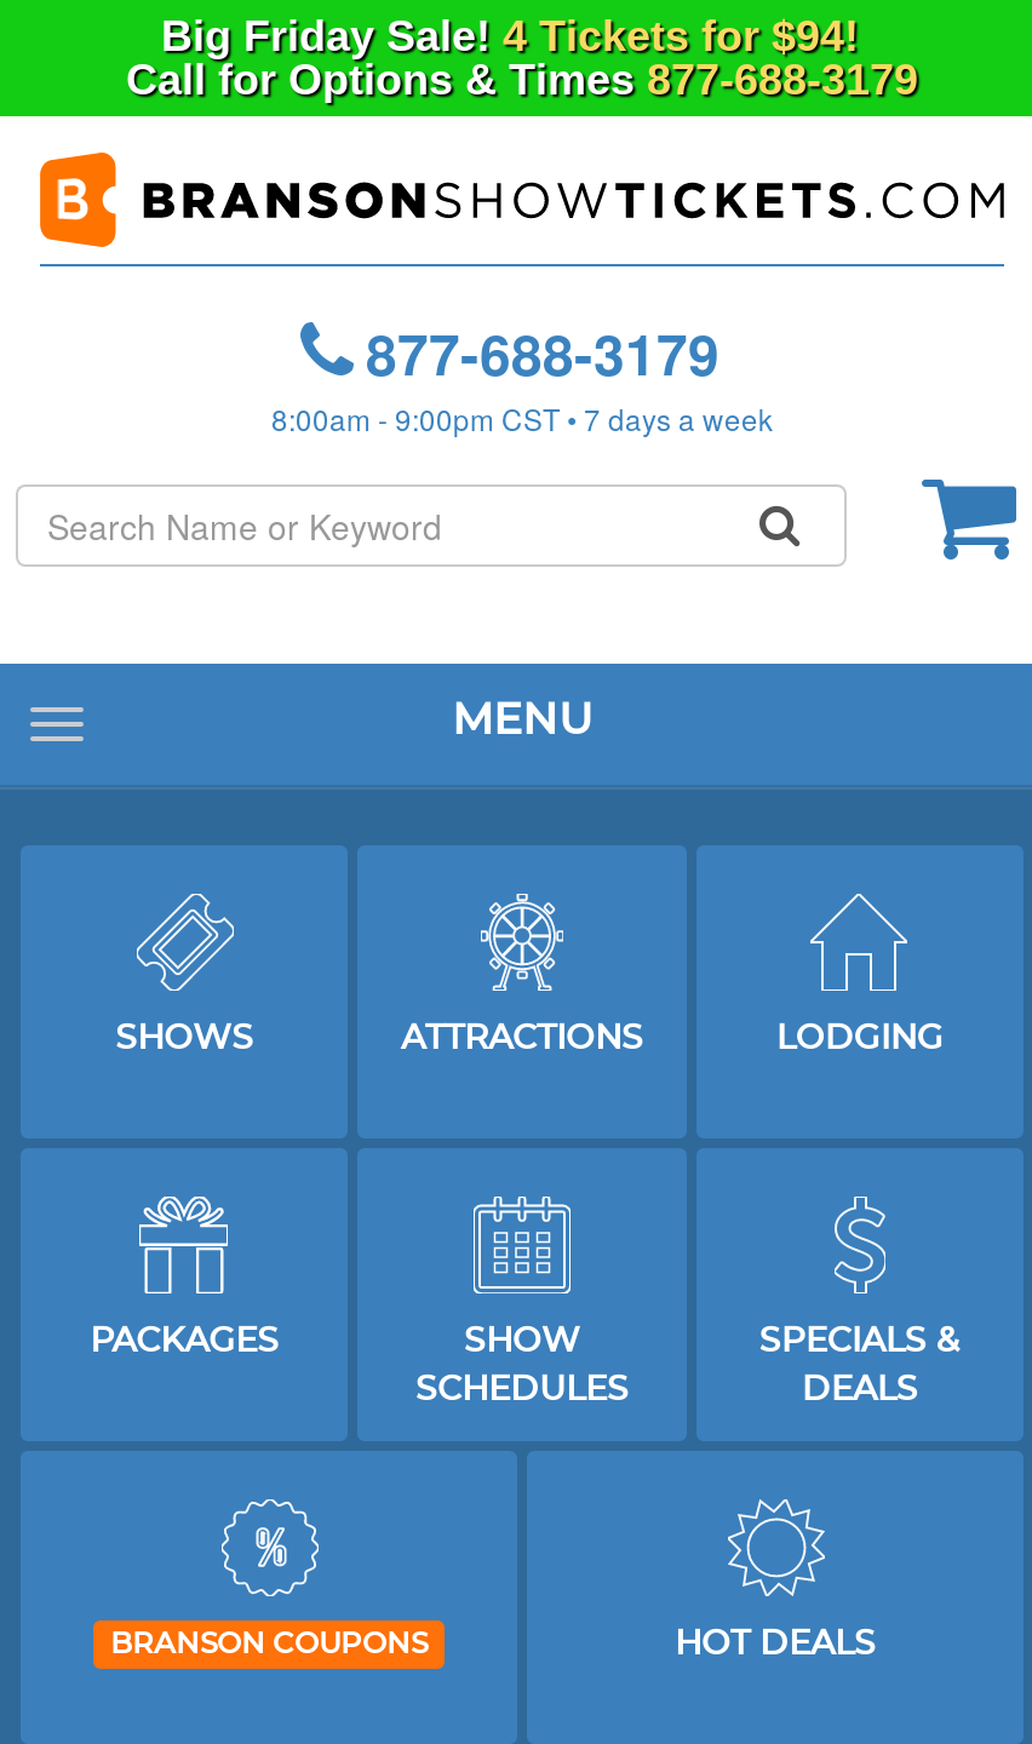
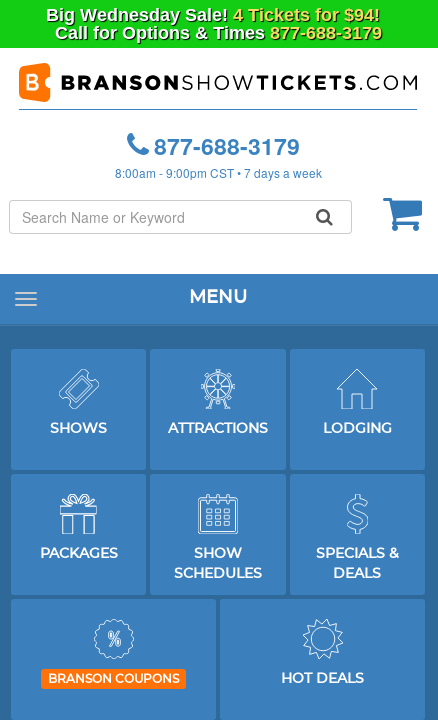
- Big Friday Sale! 4 Tickets for $94!
+ Big Wednesday Sale! 4 Tickets for $94!
